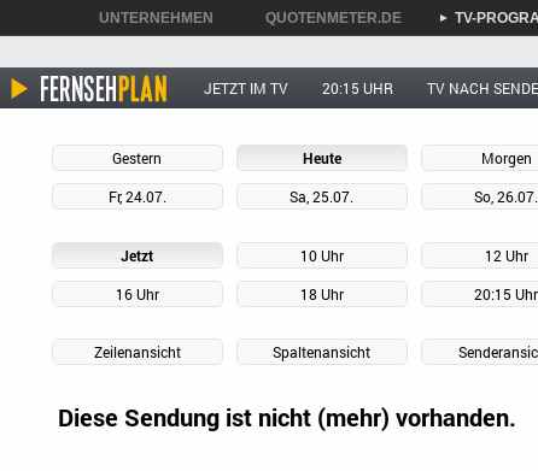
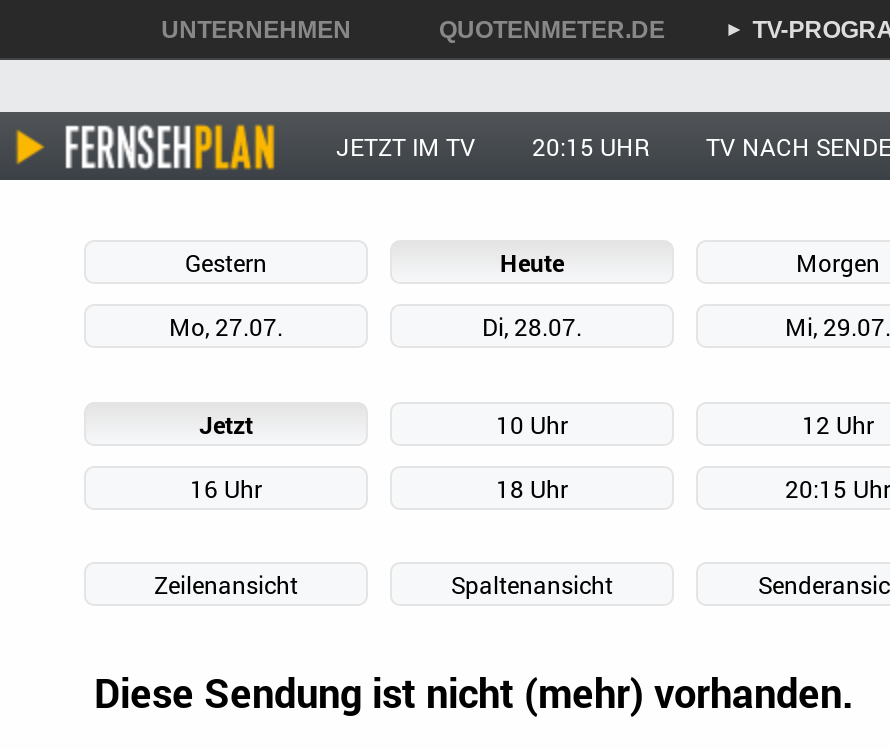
- Fr, 24.07.
- Sa, 25.07.
- So, 26.07.
+ Mo, 27.07.
+ Di, 28.07.
+ Mi, 29.07.
